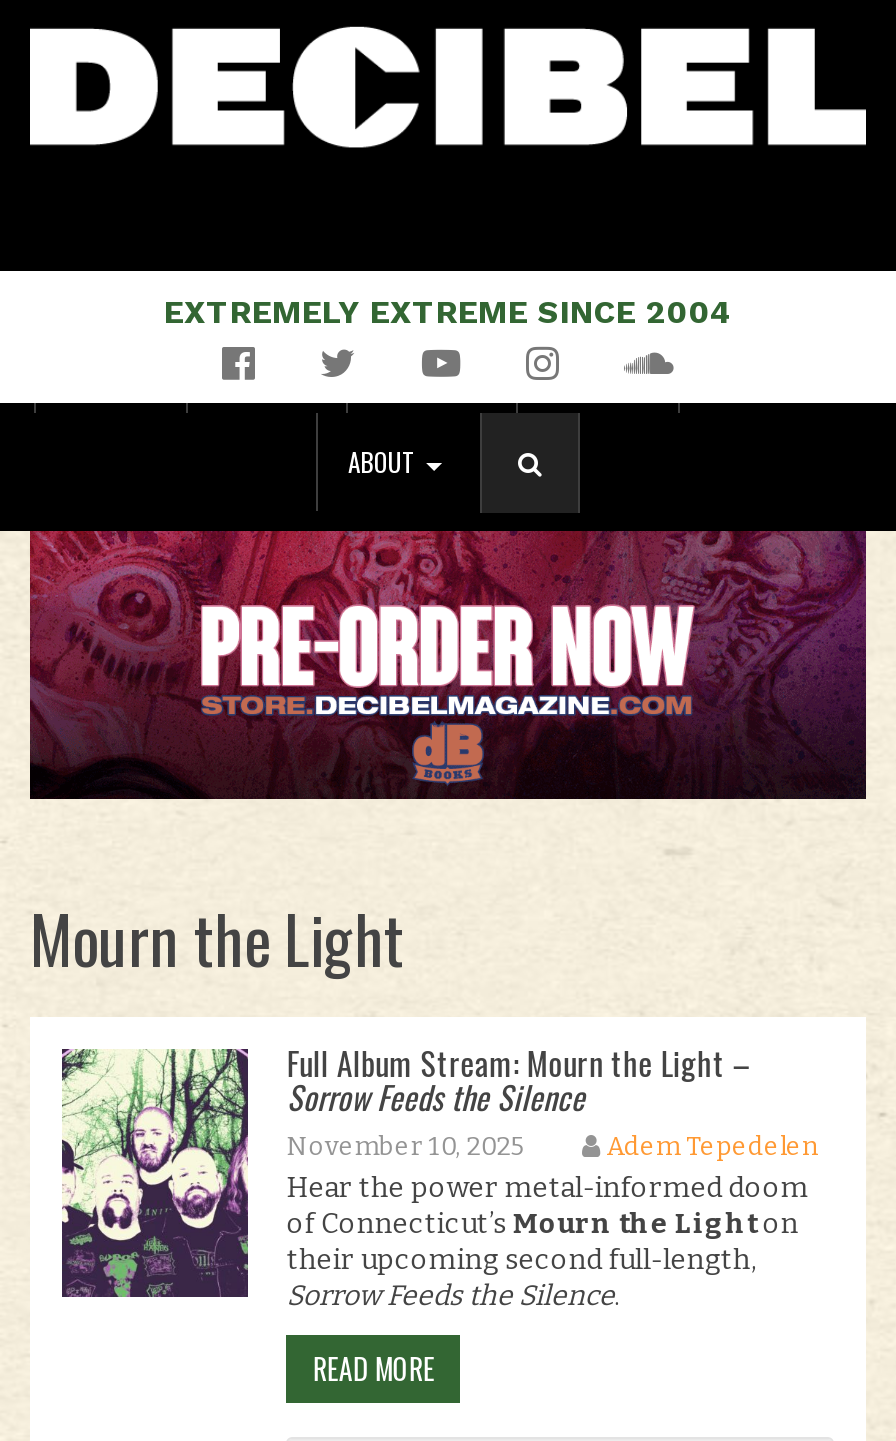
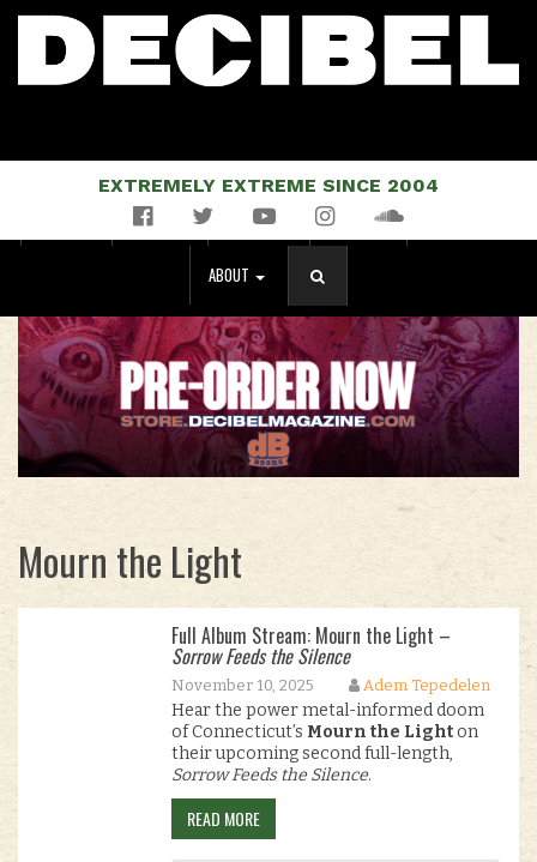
- [image]
